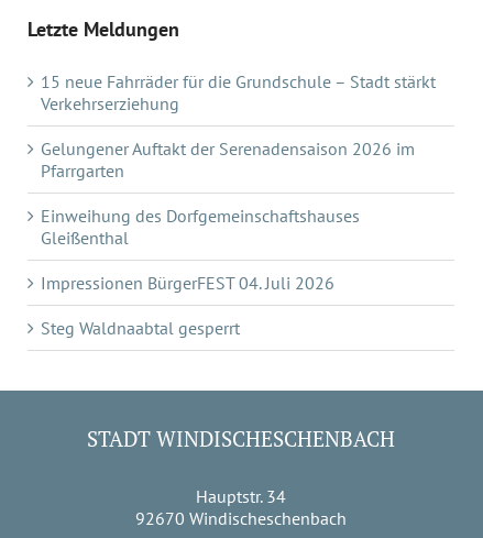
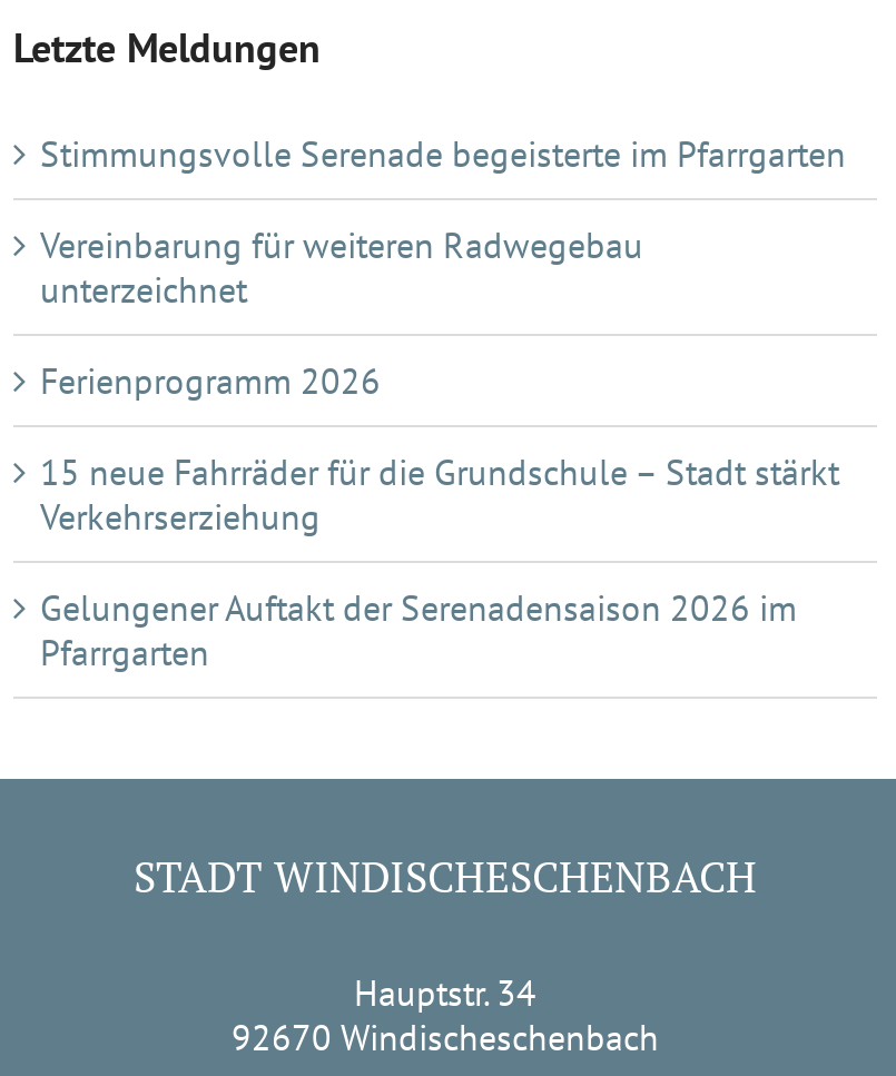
+ Stimmungsvolle Serenade begeisterte im Pfarrgarten
+ Vereinbarung für weiteren Radwegebau
+ unterzeichnet
+ Ferienprogramm 2026

moved down: 15 neue Fahrräder für die Grundschule – Stadt stärkt | Verkehrserziehung | Gelungener Auftakt der Serenadensaison 2026 im | Pfarrgarten

- Einweihung des Dorfgemeinschaftshauses
- Gleißenthal
- Impressionen BürgerFEST 04. Juli 2026
- Steg Waldnaabtal gesperrt
